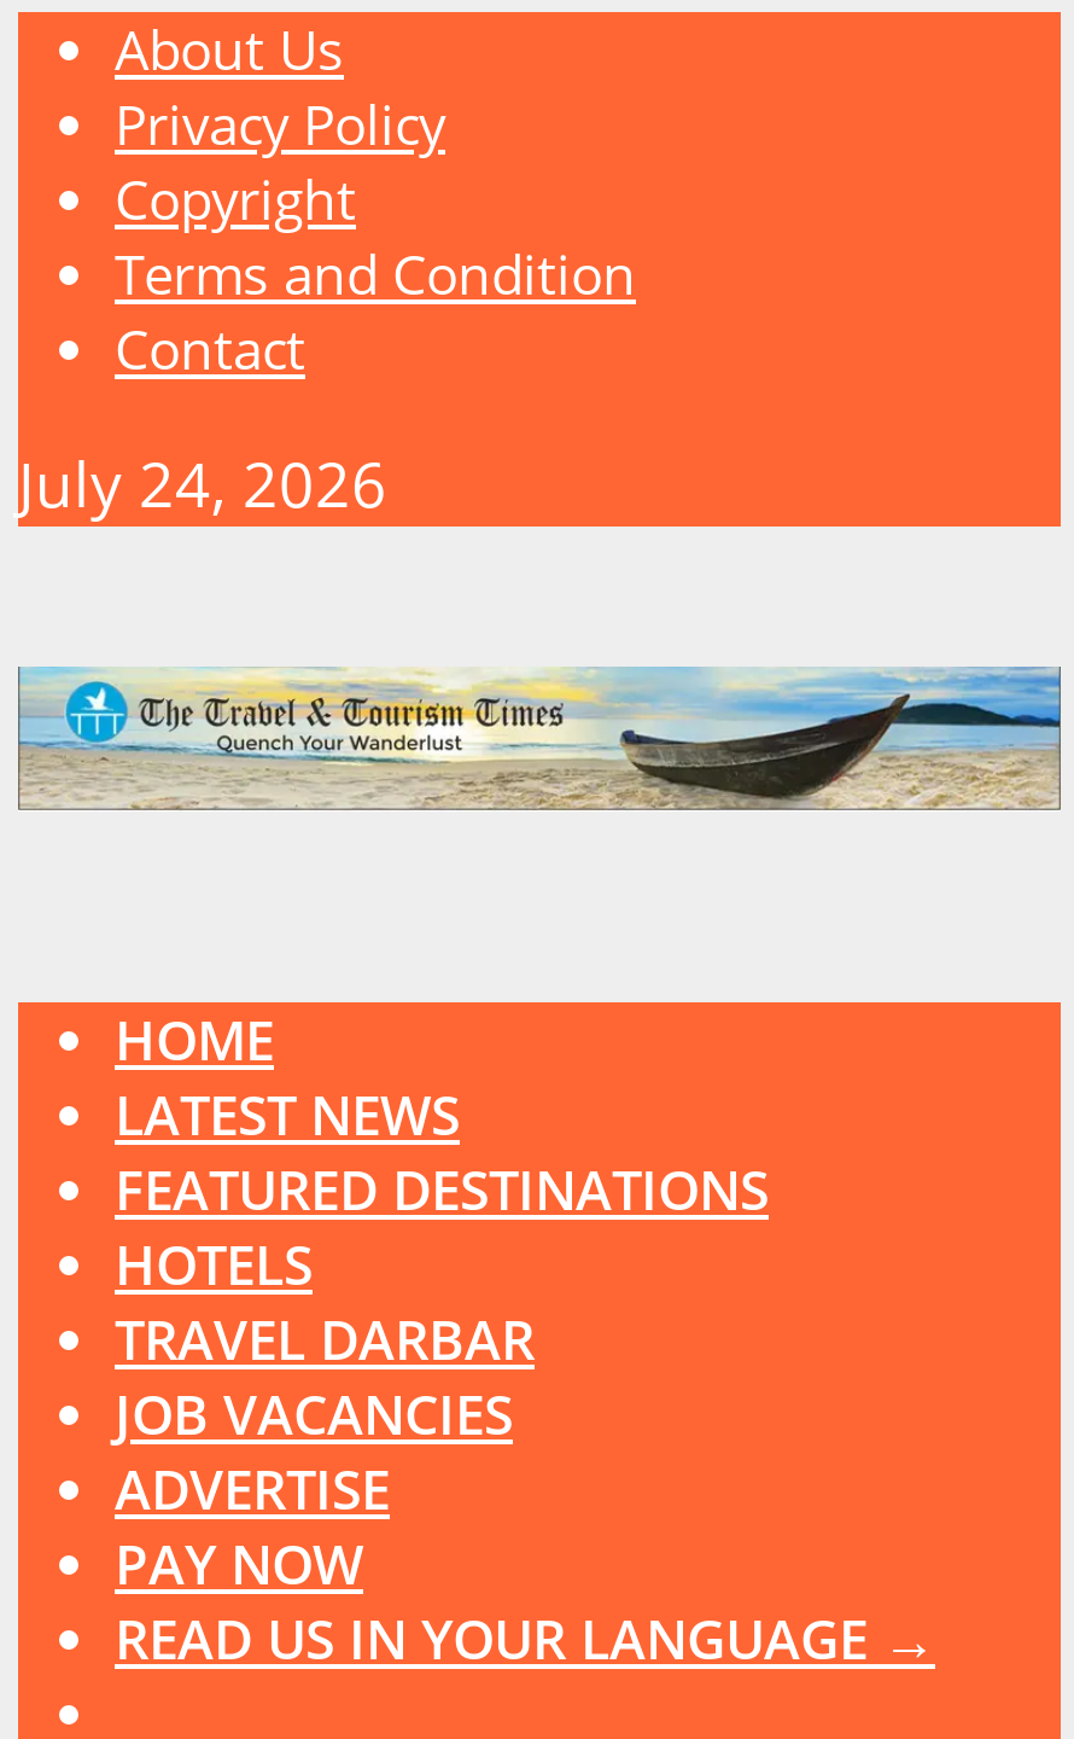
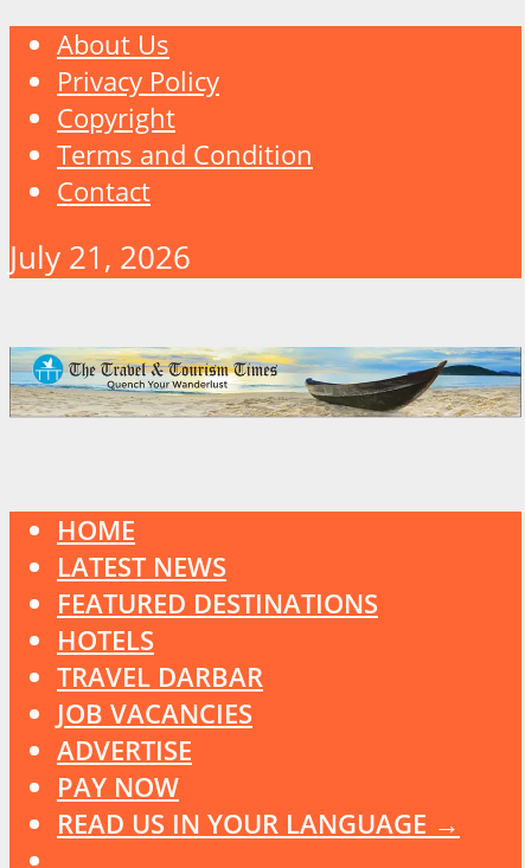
- July 24, 2026
+ July 21, 2026
